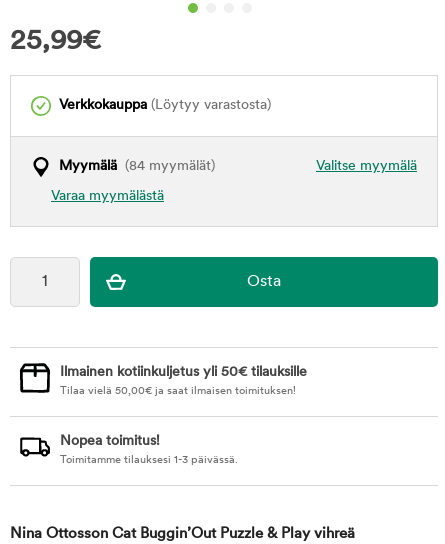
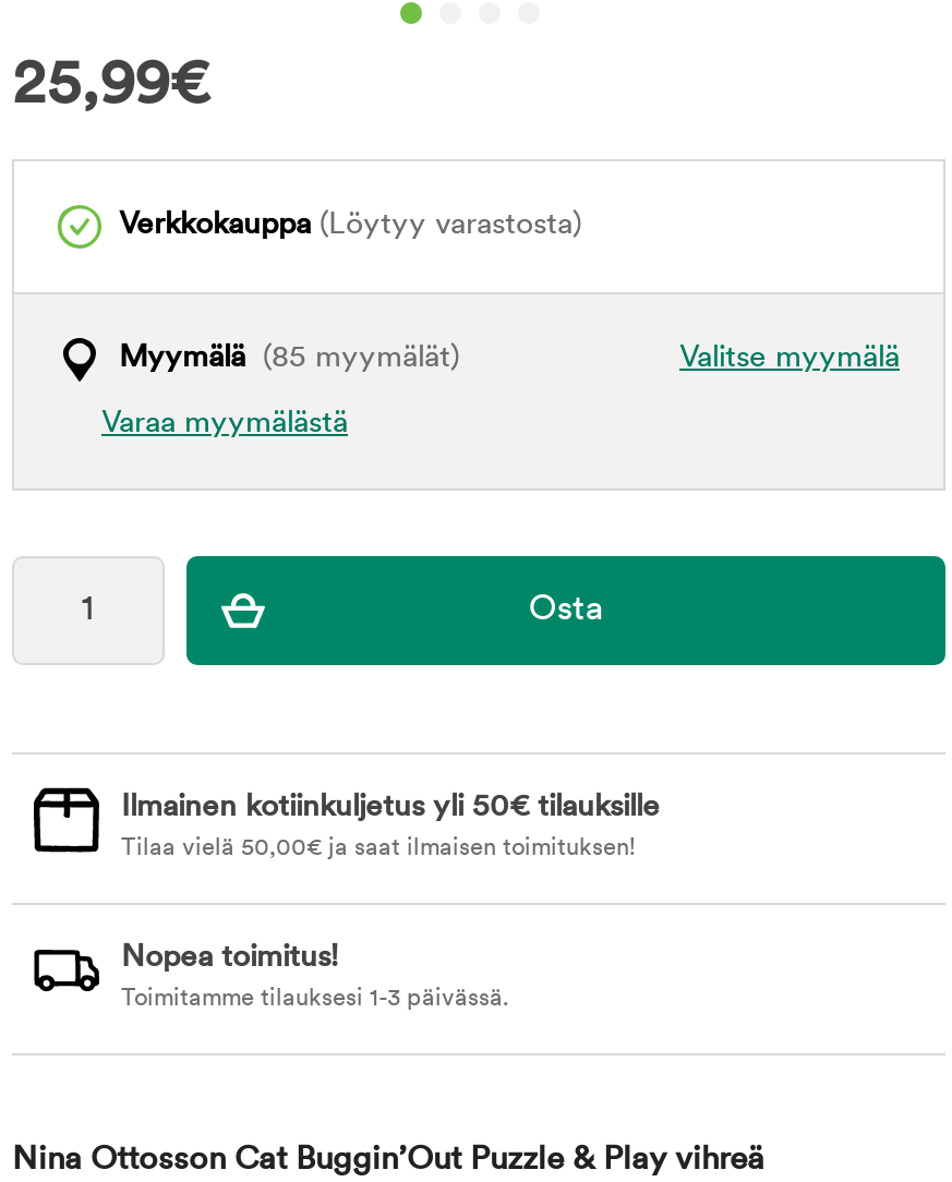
- Myymälä (84 myymälät)
+ Myymälä (85 myymälät)
